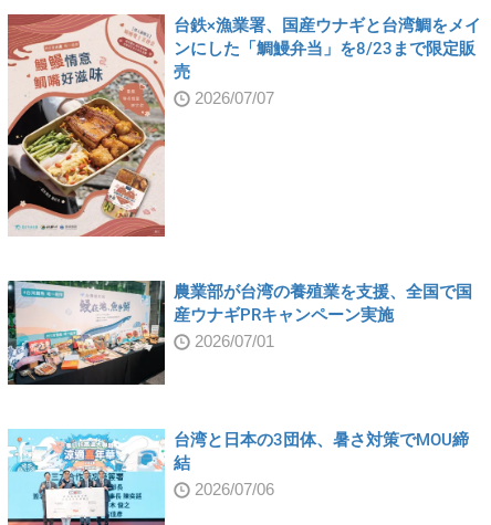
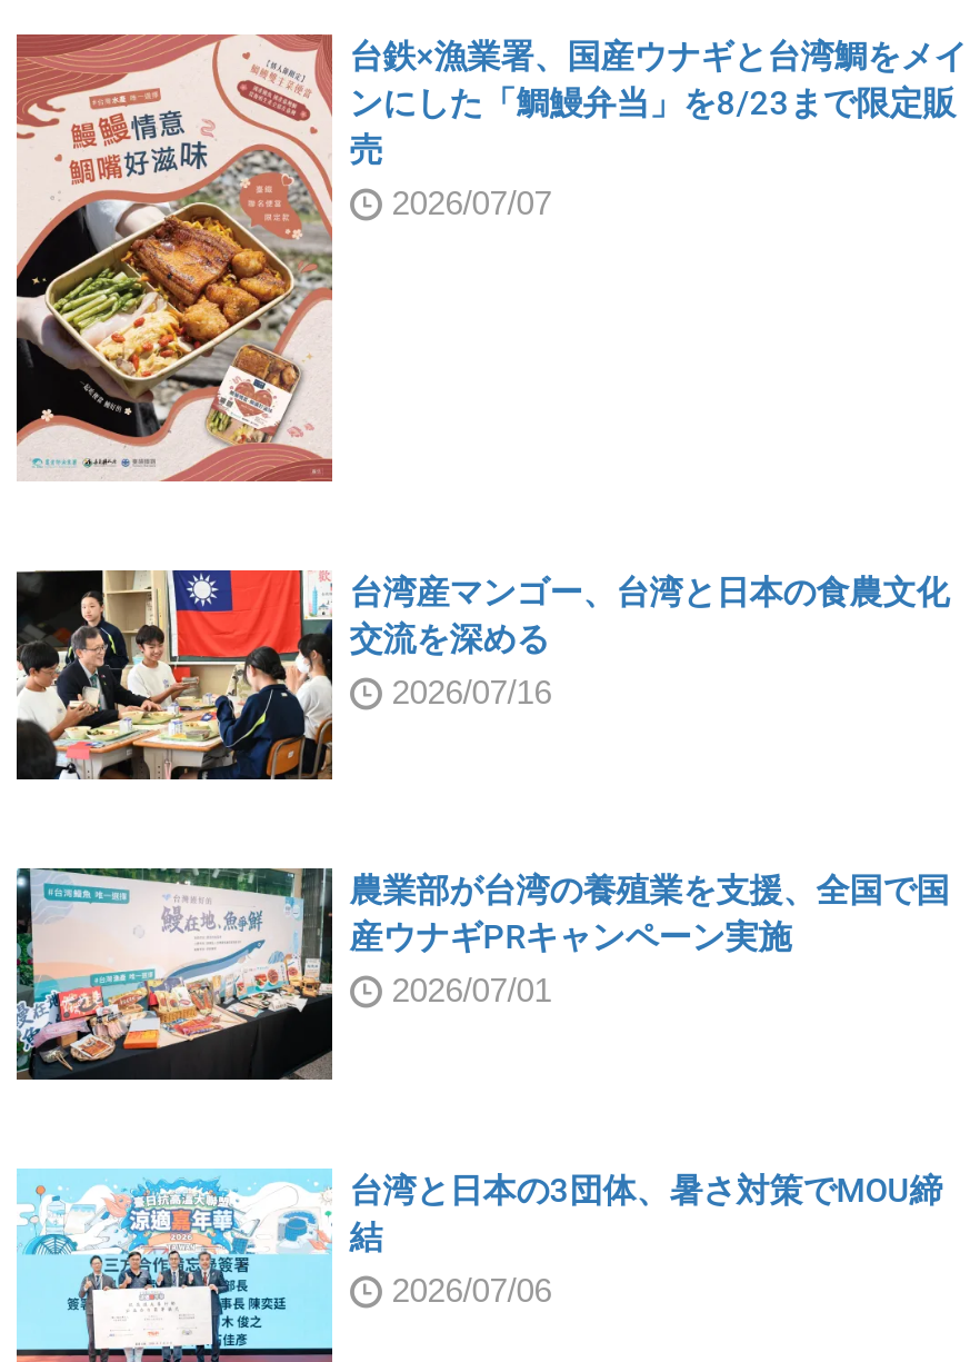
+ [image]
+ 台湾産マンゴー、台湾と日本の食農文化
+ 交流を深める
+ 2026/07/16
